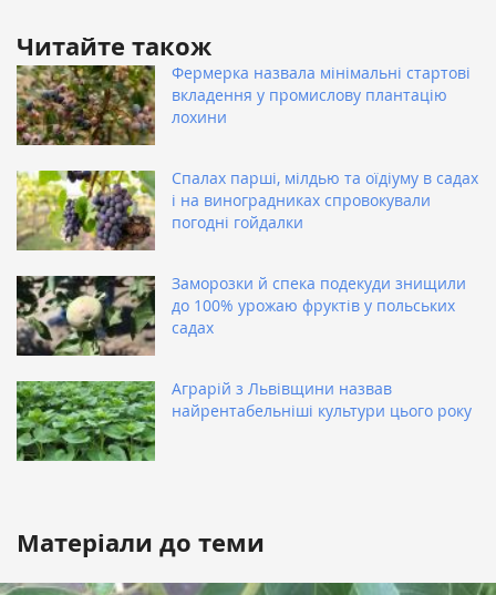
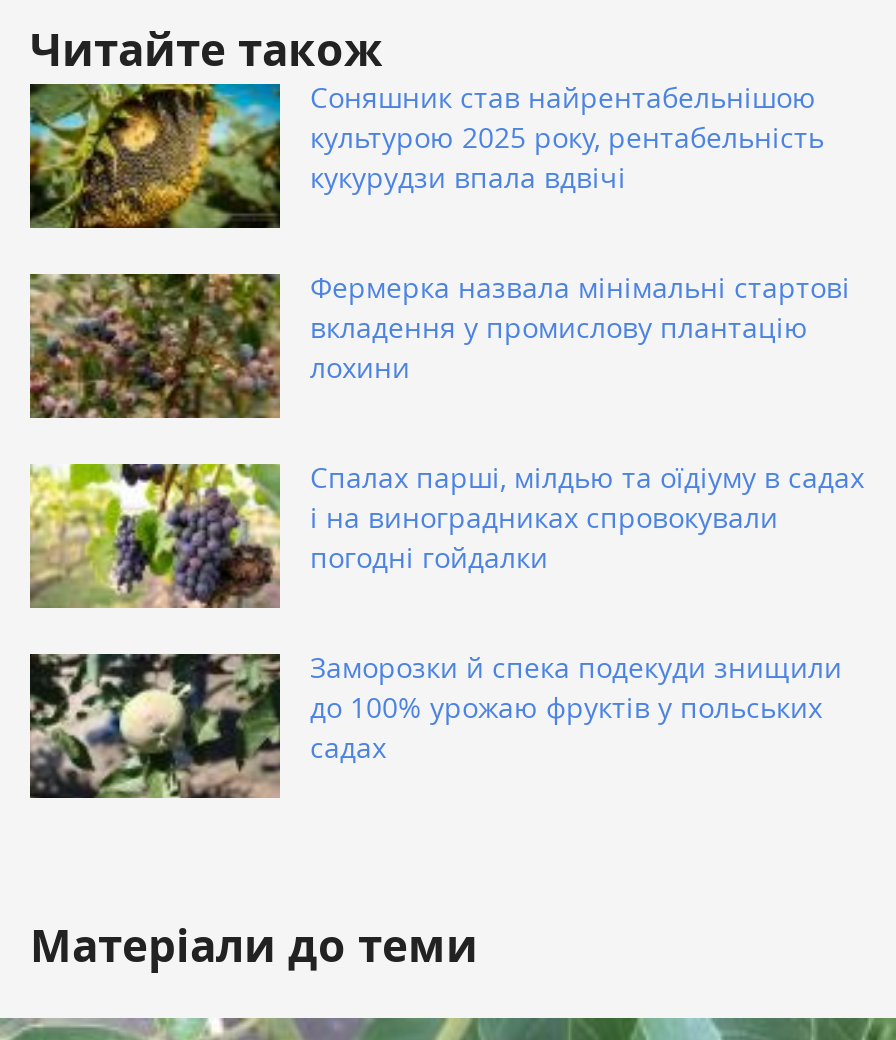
moved down: [image] | Фермерка назвала мінімальні стартові | вкладення у промислову плантацію | ... | до 100% урожаю фруктів у польських | садах

+ [image]
+ Соняшник став найрентабельнішою
+ культурою 2025 року, рентабельність
+ кукурудзи впала вдвічі

- [image]
- Аграрій з Львівщини назвав
- найрентабельніші культури цього року
